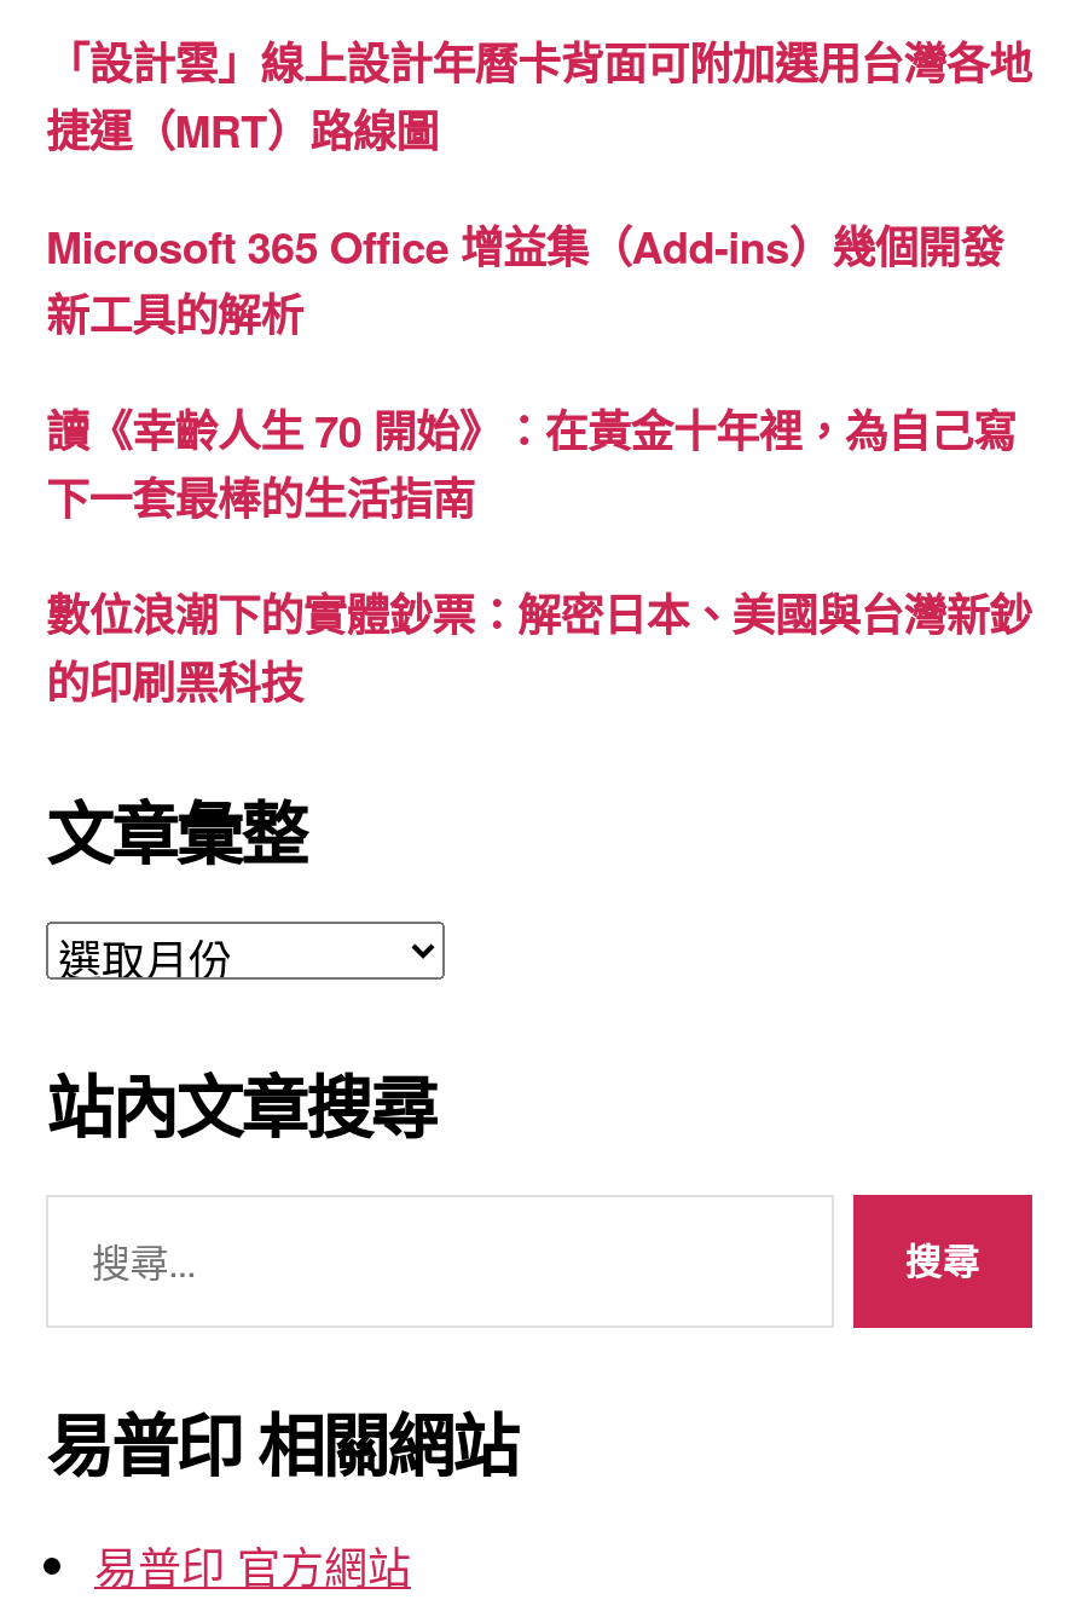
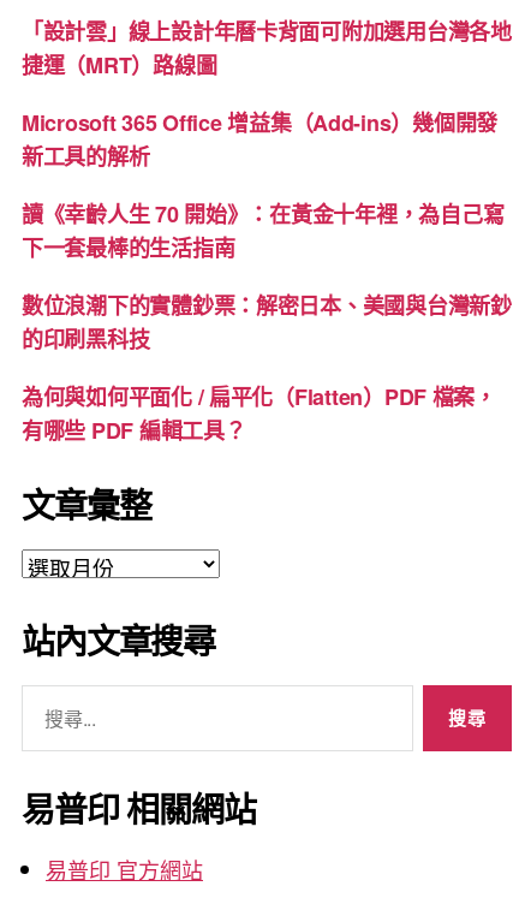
+ 為何與如何平面化 / 扁平化（Flatten）PDF 檔案，
+ 有哪些 PDF 編輯工具？
